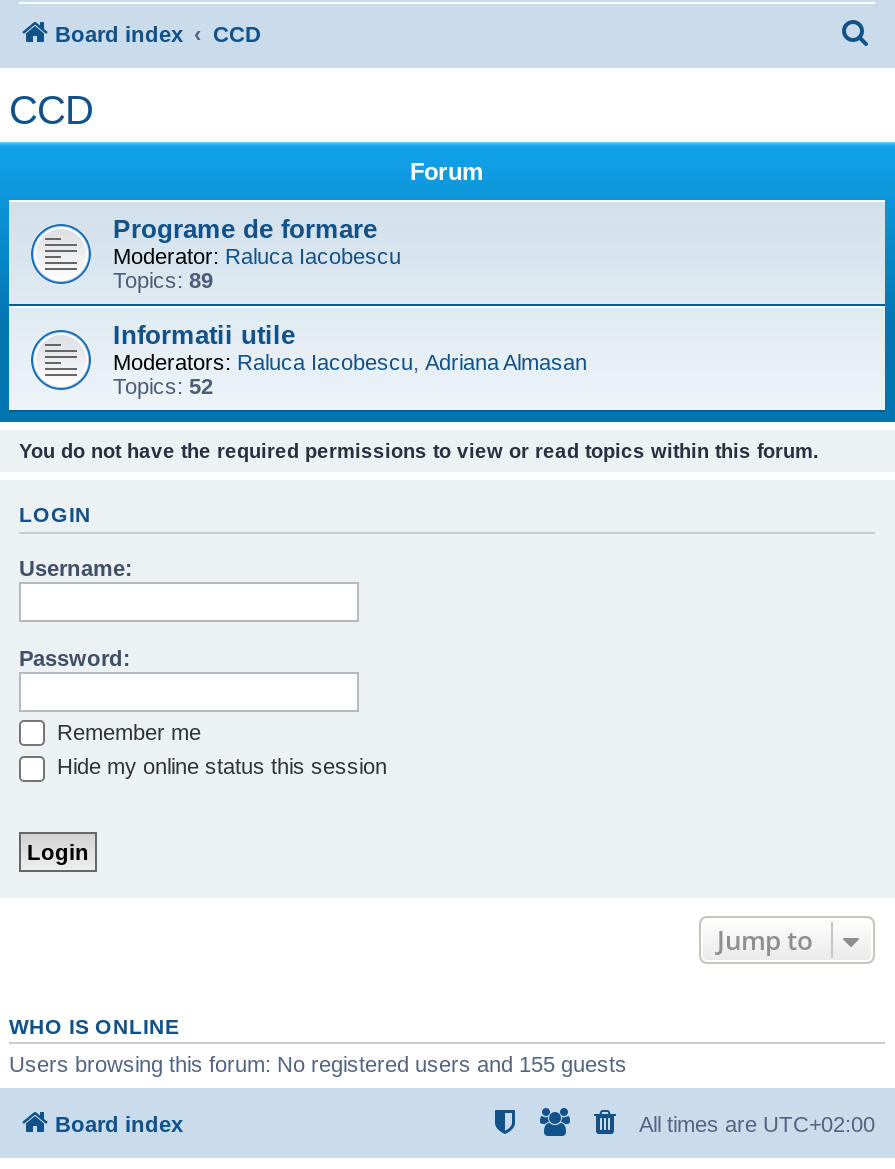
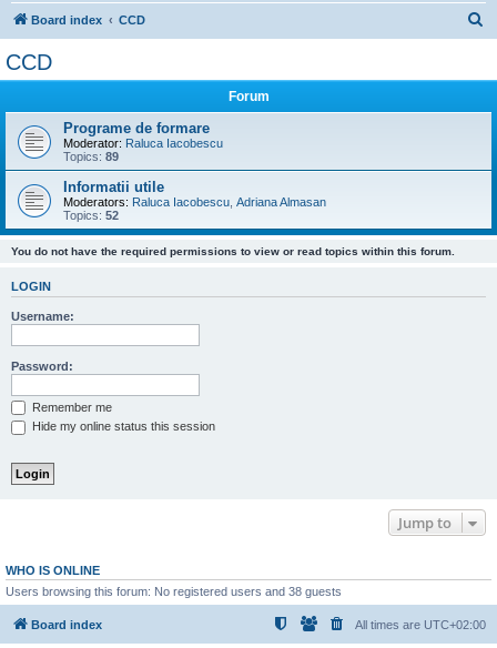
- Users browsing this forum: No registered users and 155 guests
+ Users browsing this forum: No registered users and 38 guests
